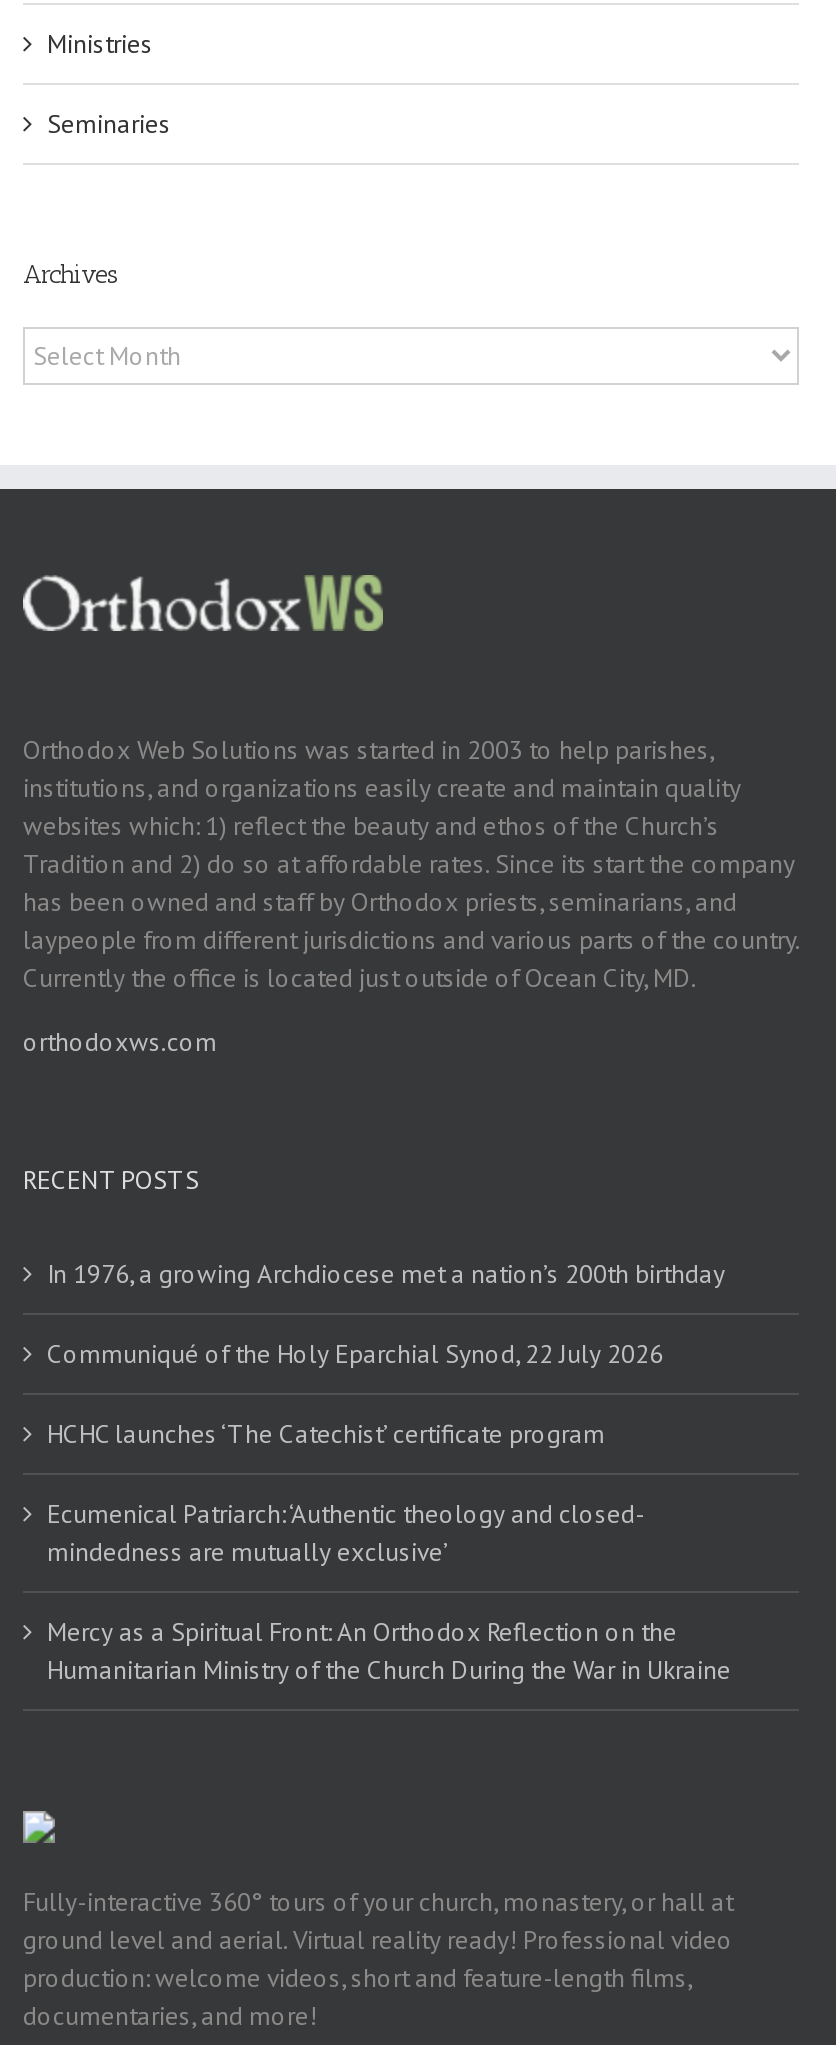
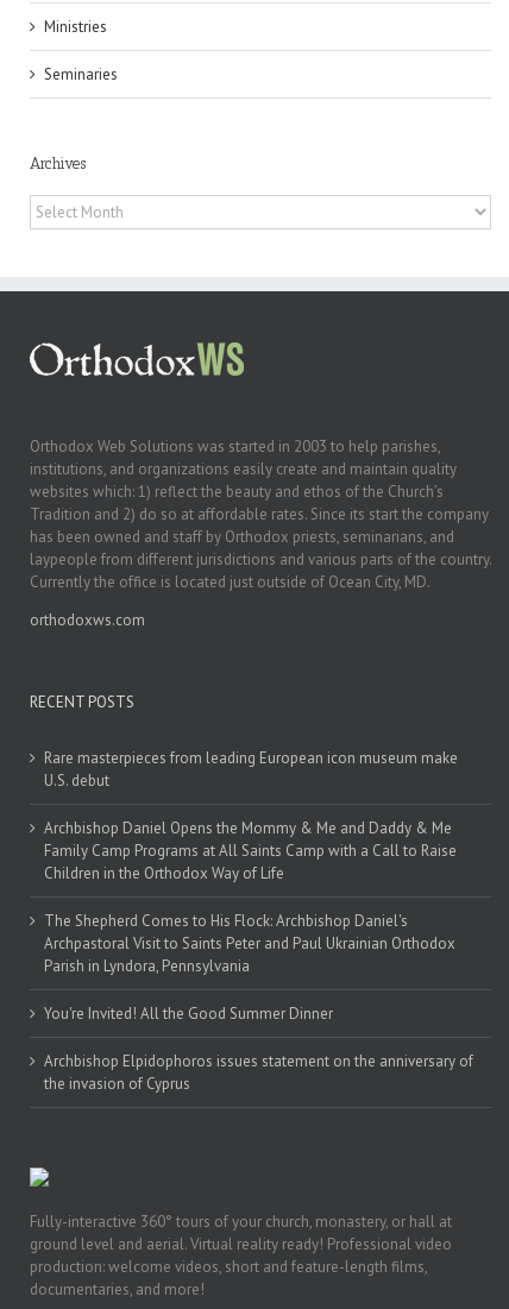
- In 1976, a growing Archdiocese met a nation’s 200th birthday
+ Rare masterpieces from leading European icon museum make
+ U.S. debut

- Communiqué of the Holy Eparchial Synod, 22 July 2026
+ Archbishop Daniel Opens the Mommy & Me and Daddy & Me
+ Family Camp Programs at All Saints Camp with a Call to Raise
+ Children in the Orthodox Way of Life

- HCHC launches ‘The Catechist’ certificate program
+ The Shepherd Comes to His Flock: Archbishop Daniel's
+ Archpastoral Visit to Saints Peter and Paul Ukrainian Orthodox
+ Parish in Lyndora, Pennsylvania

- Ecumenical Patriarch: ‘Authentic theology and closed-
- mindedness are mutually exclusive’
+ You're Invited! All the Good Summer Dinner

- Mercy as a Spiritual Front: An Orthodox Reflection on the
- Humanitarian Ministry of the Church During the War in Ukraine
+ Archbishop Elpidophoros issues statement on the anniversary of
+ the invasion of Cyprus
